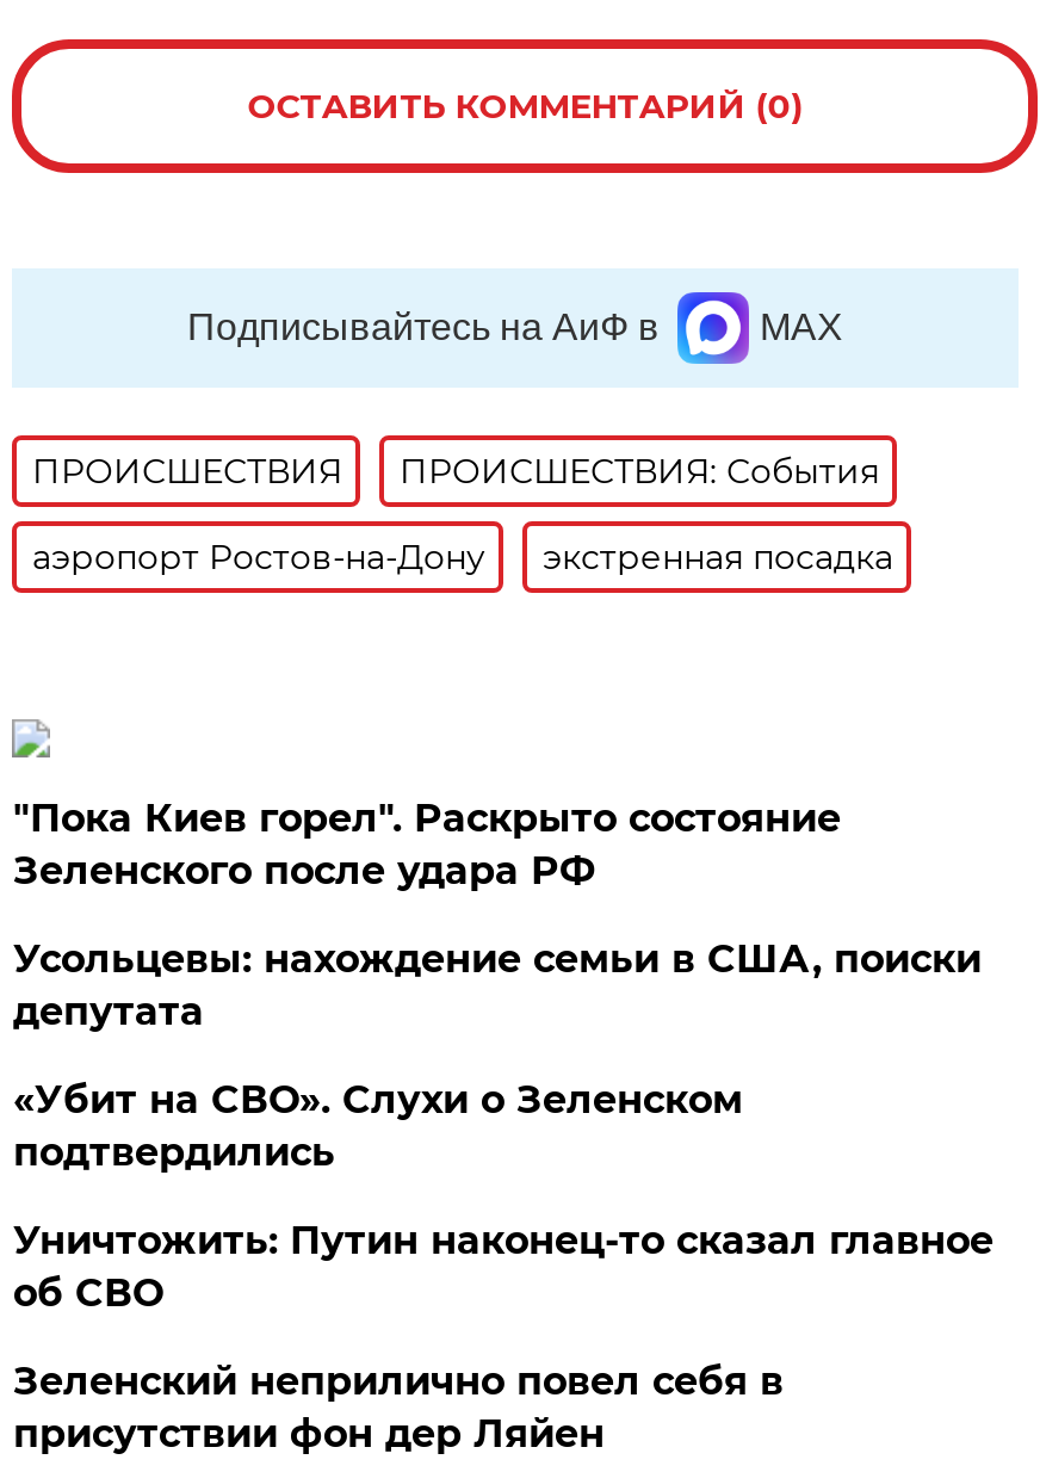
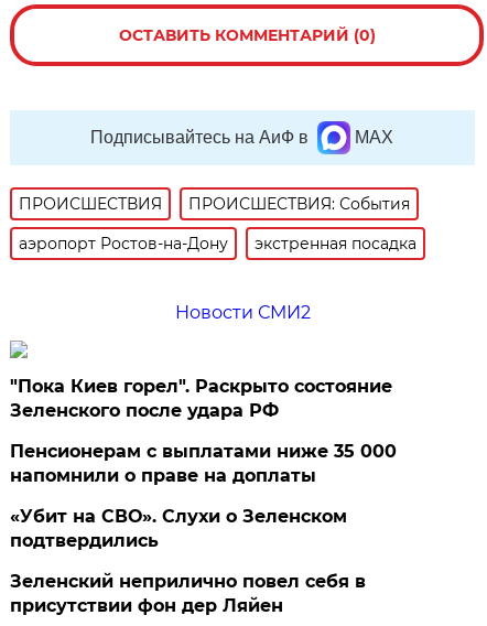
+ Новости СМИ2

moved down: "Пока Киев горел". Раскрыто состояние | Зеленского после удара РФ

- Усольцевы: нахождение семьи в США, поиски
- депутата
+ Пенсионерам с выплатами ниже 35 000
+ напомнили о праве на доплаты

moved down: «Убит на СВО». Слухи о Зеленском | подтвердились

- Уничтожить: Путин наконец-то сказал главное
- об СВО
